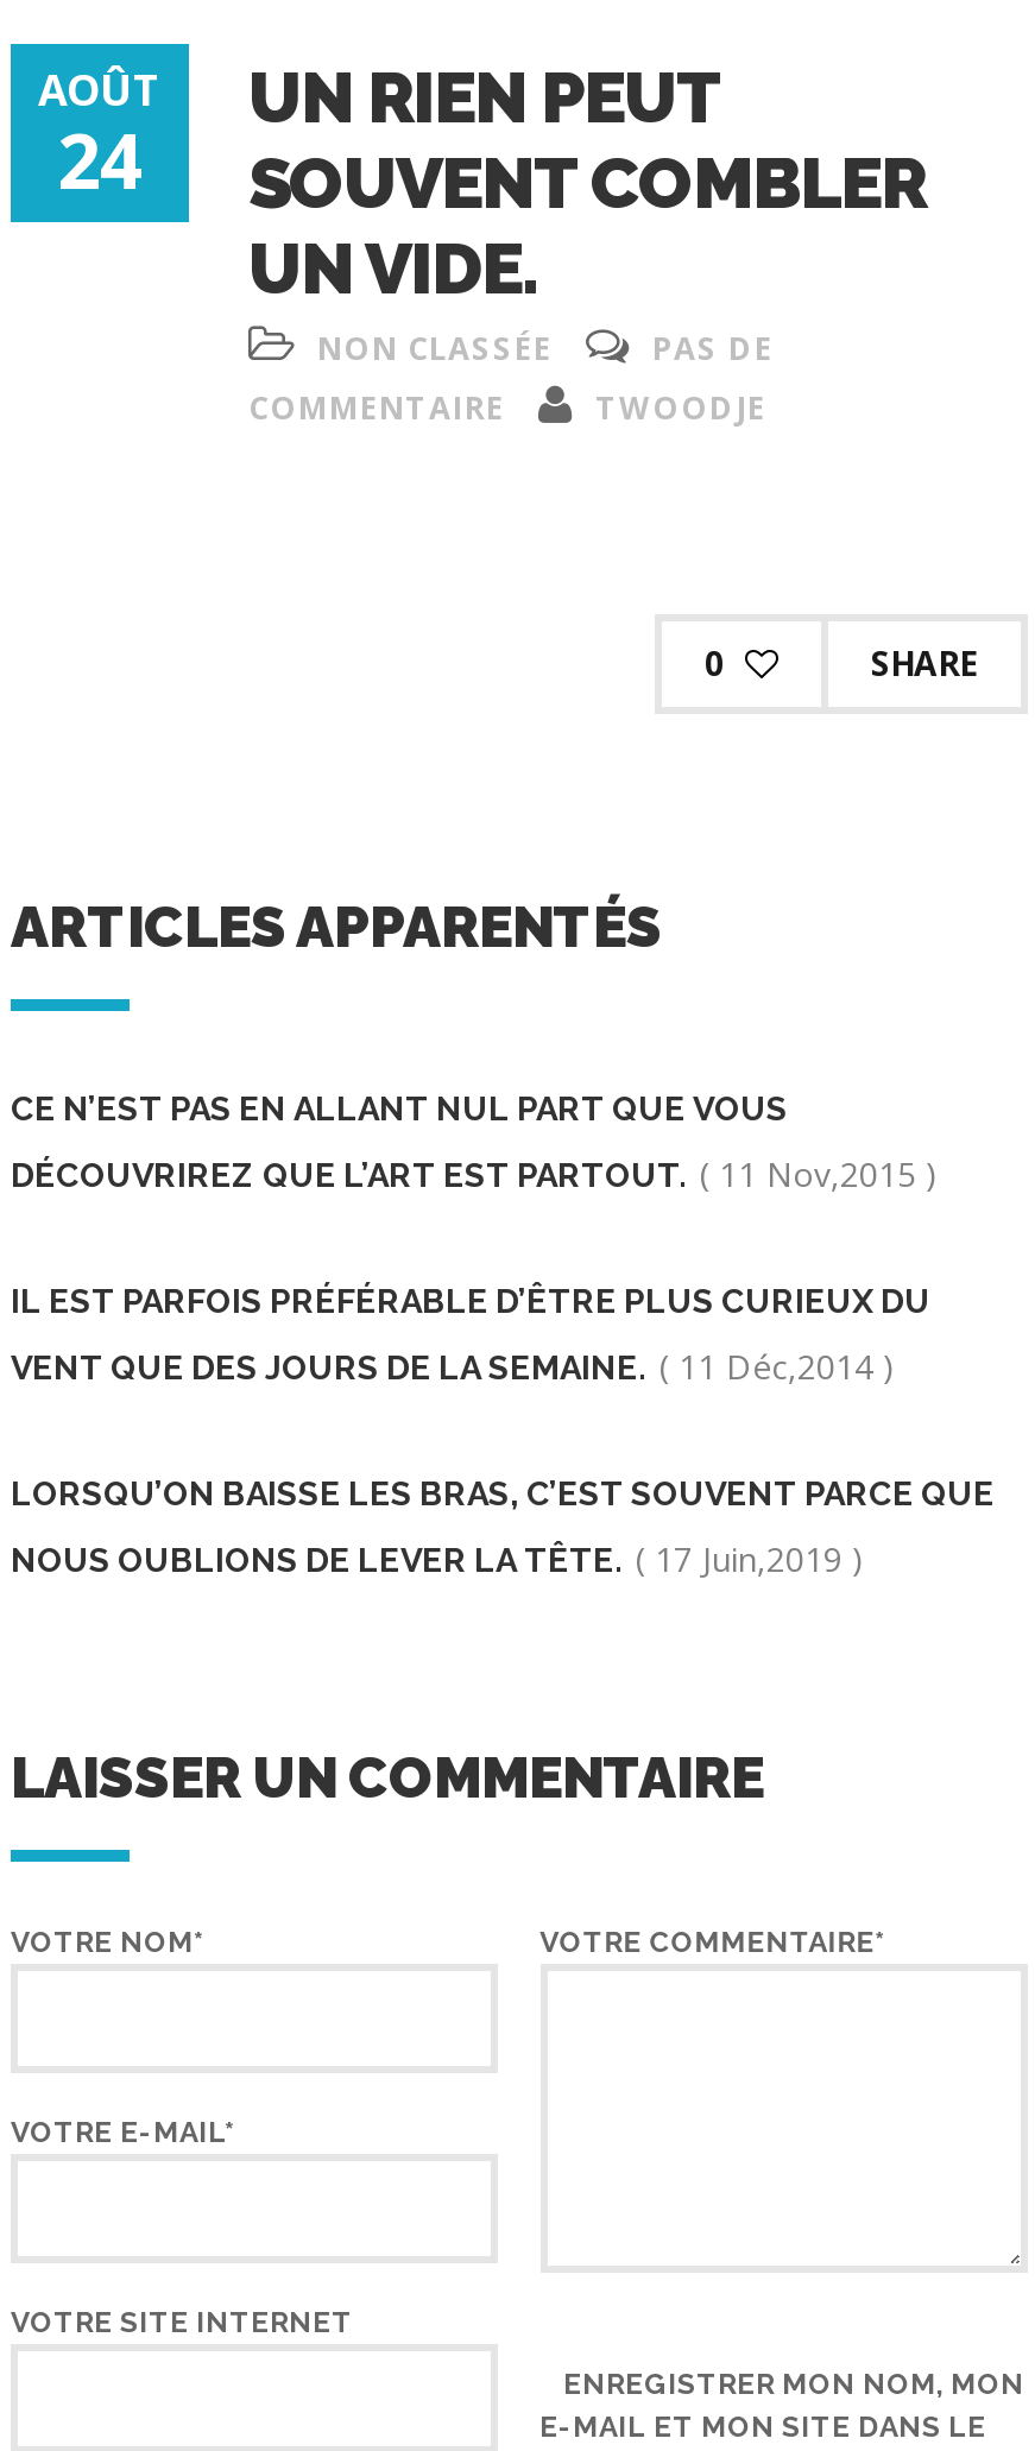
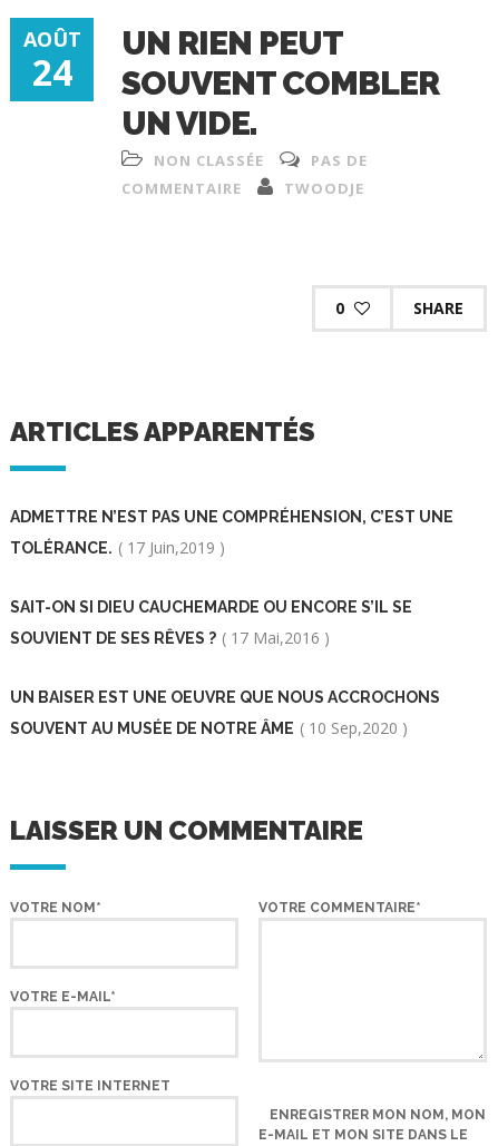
- CE N’EST PAS EN ALLANT NUL PART QUE VOUS
+ ADMETTRE N’EST PAS UNE COMPRÉHENSION, C’EST UNE

- DÉCOUVRIREZ QUE L’ART EST PARTOUT. ( 11 Nov,2015 )
+ TOLÉRANCE. ( 17 Juin,2019 )

- IL EST PARFOIS PRÉFÉRABLE D’ÊTRE PLUS CURIEUX DU
+ SAIT-ON SI DIEU CAUCHEMARDE OU ENCORE S’IL SE

- VENT QUE DES JOURS DE LA SEMAINE. ( 11 Déc,2014 )
+ SOUVIENT DE SES RÊVES ? ( 17 Mai,2016 )

- LORSQU’ON BAISSE LES BRAS, C’EST SOUVENT PARCE QUE
+ UN BAISER EST UNE OEUVRE QUE NOUS ACCROCHONS

- NOUS OUBLIONS DE LEVER LA TÊTE. ( 17 Juin,2019 )
+ SOUVENT AU MUSÉE DE NOTRE ÂME ( 10 Sep,2020 )
